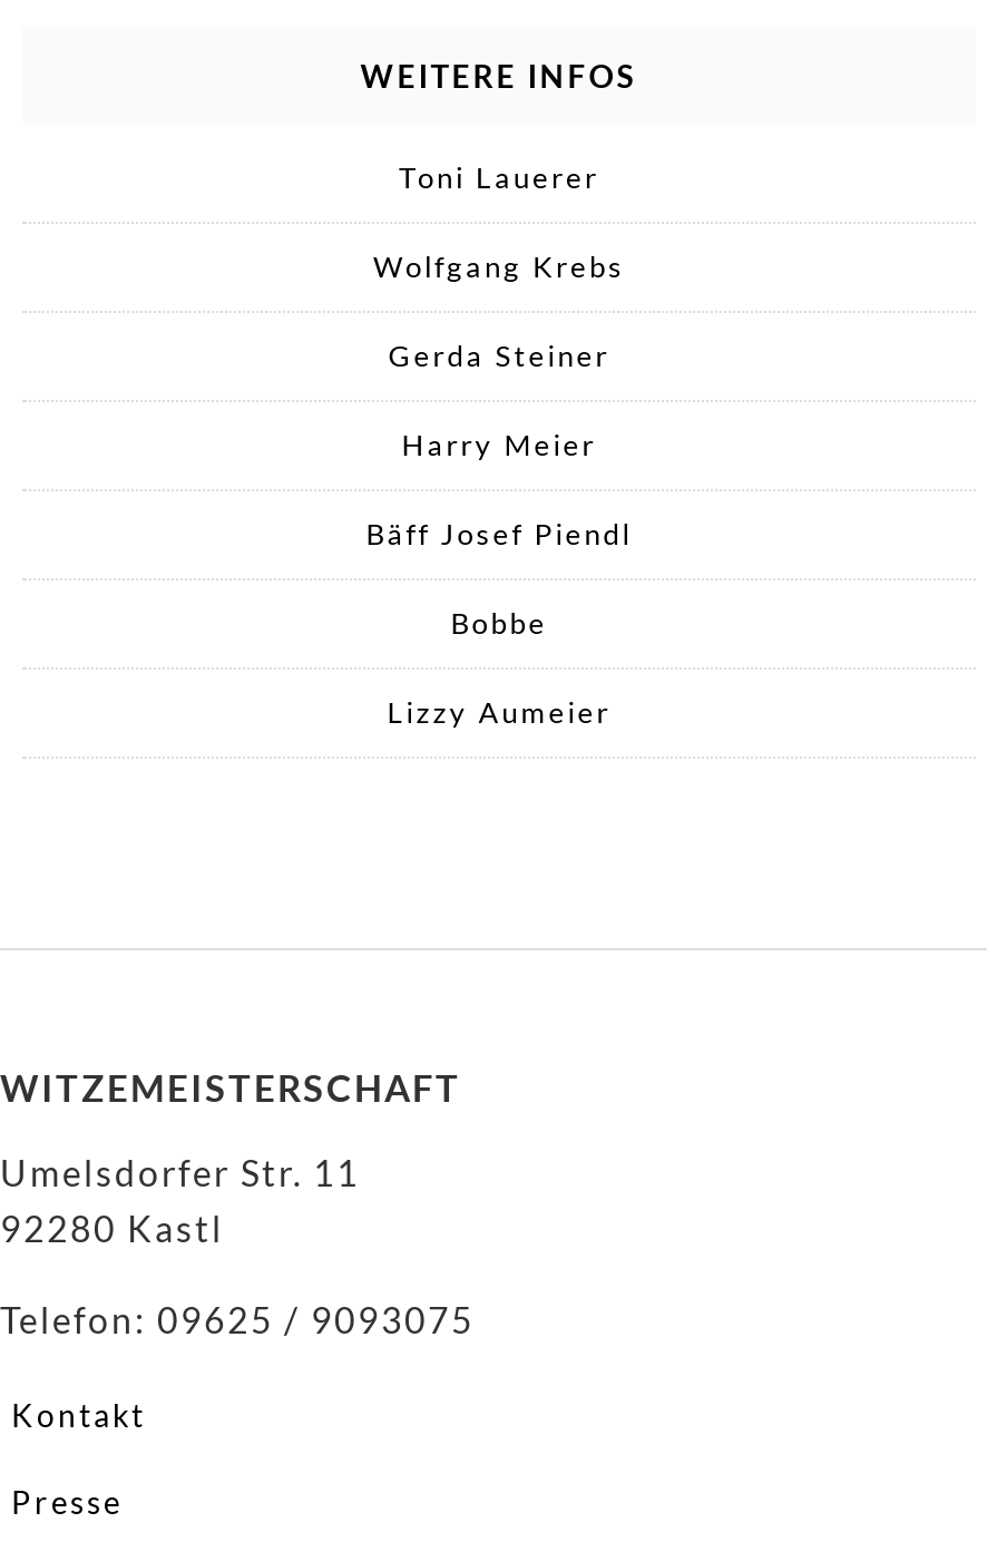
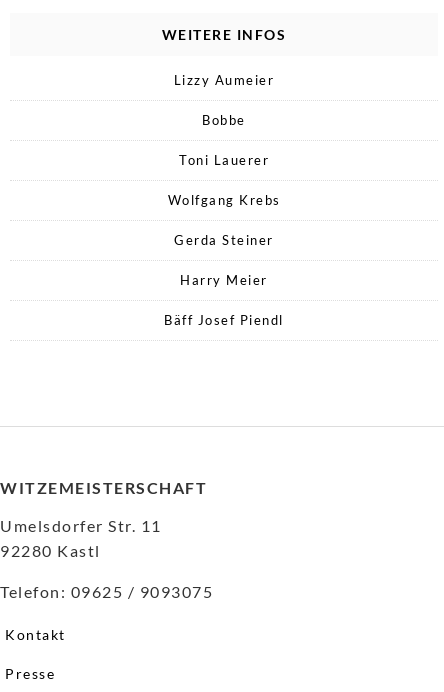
moved down: Toni Lauerer | Wolfgang Krebs | Gerda Steiner | Harry Meier | Bäff Josef Piendl

moved up: Lizzy Aumeier | Bobbe
